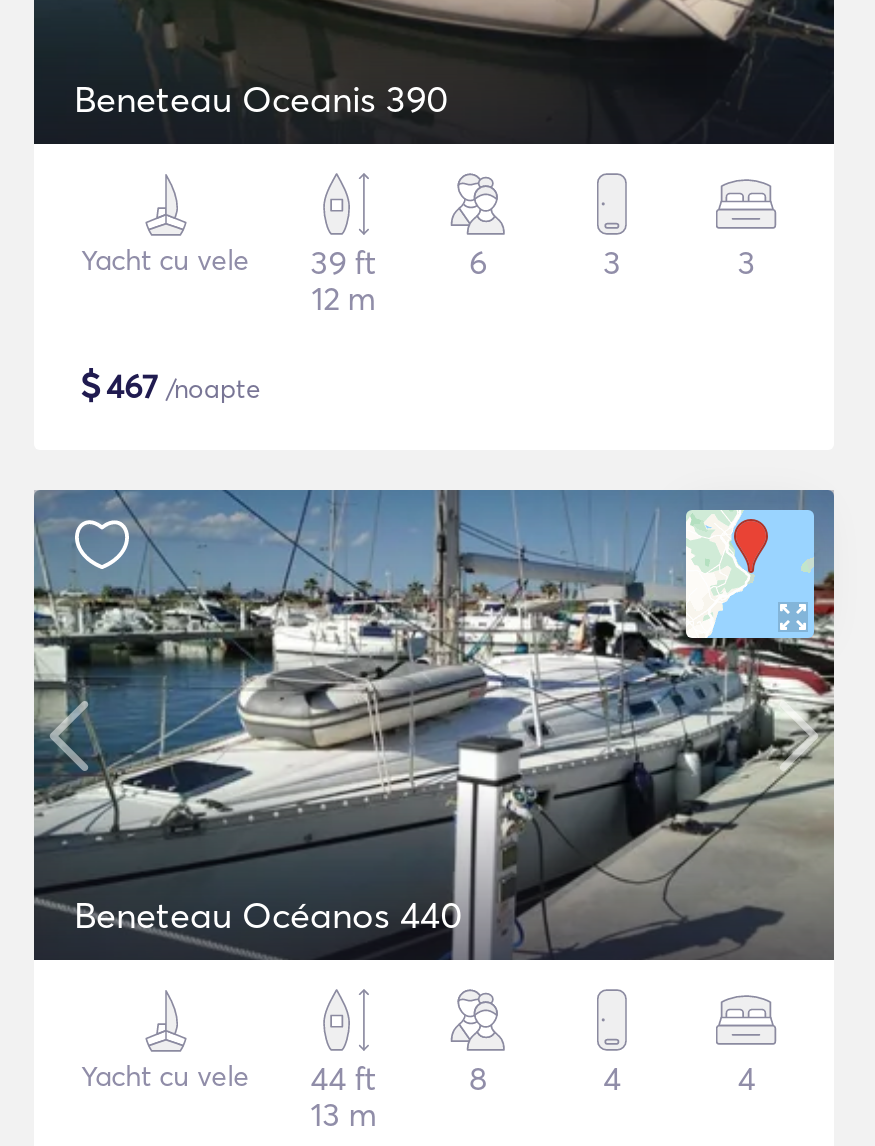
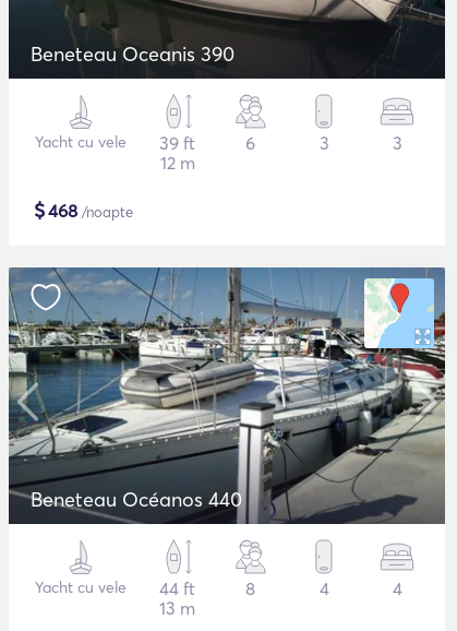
- $467 /noapte
+ $468 /noapte
